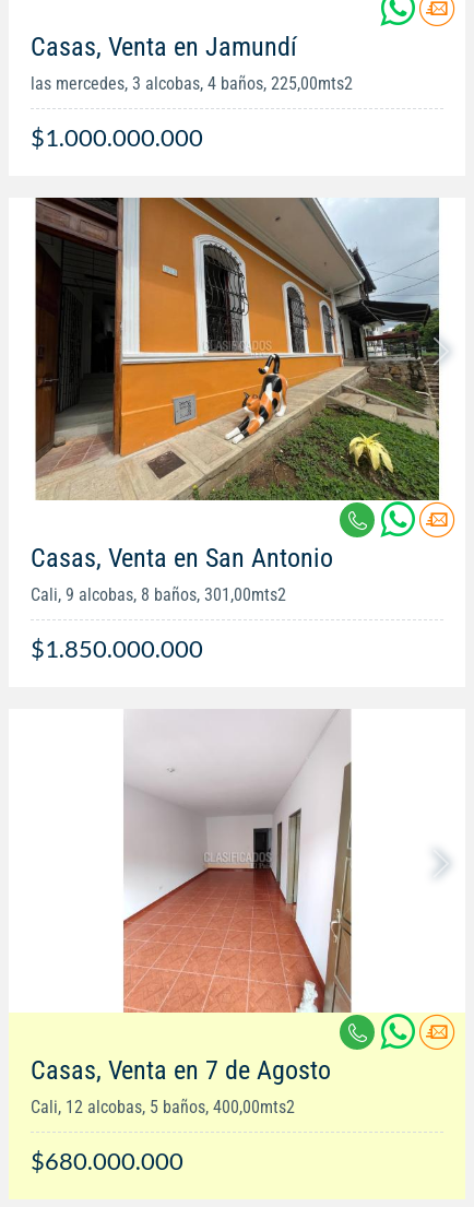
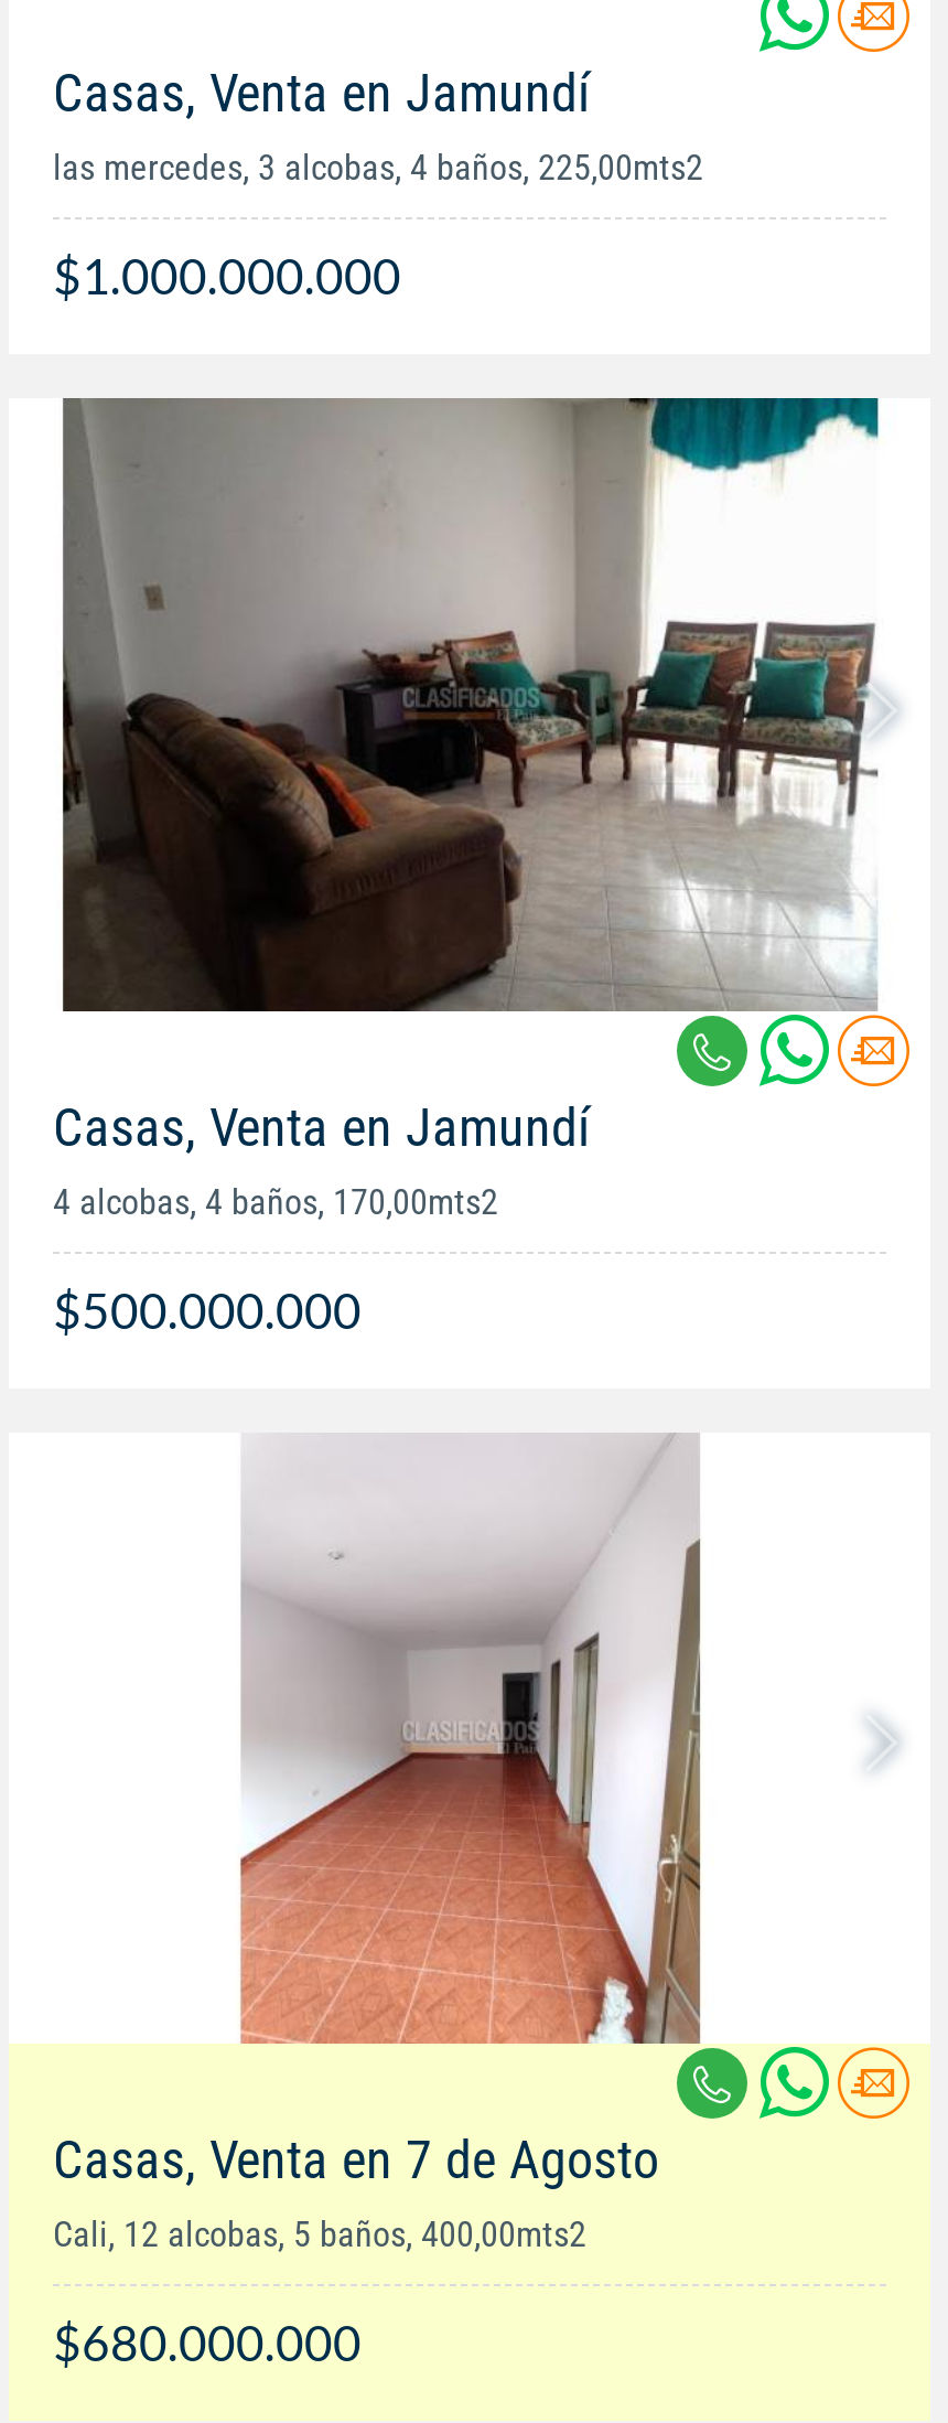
- [image]
- Casas, Venta en San Antonio
- Cali, 9 alcobas, 8 baños, 301,00mts2
+ [image]
+ Casas, Venta en Jamundí
+ 4 alcobas, 4 baños, 170,00mts2

- $1.850.000.000
+ $500.000.000
